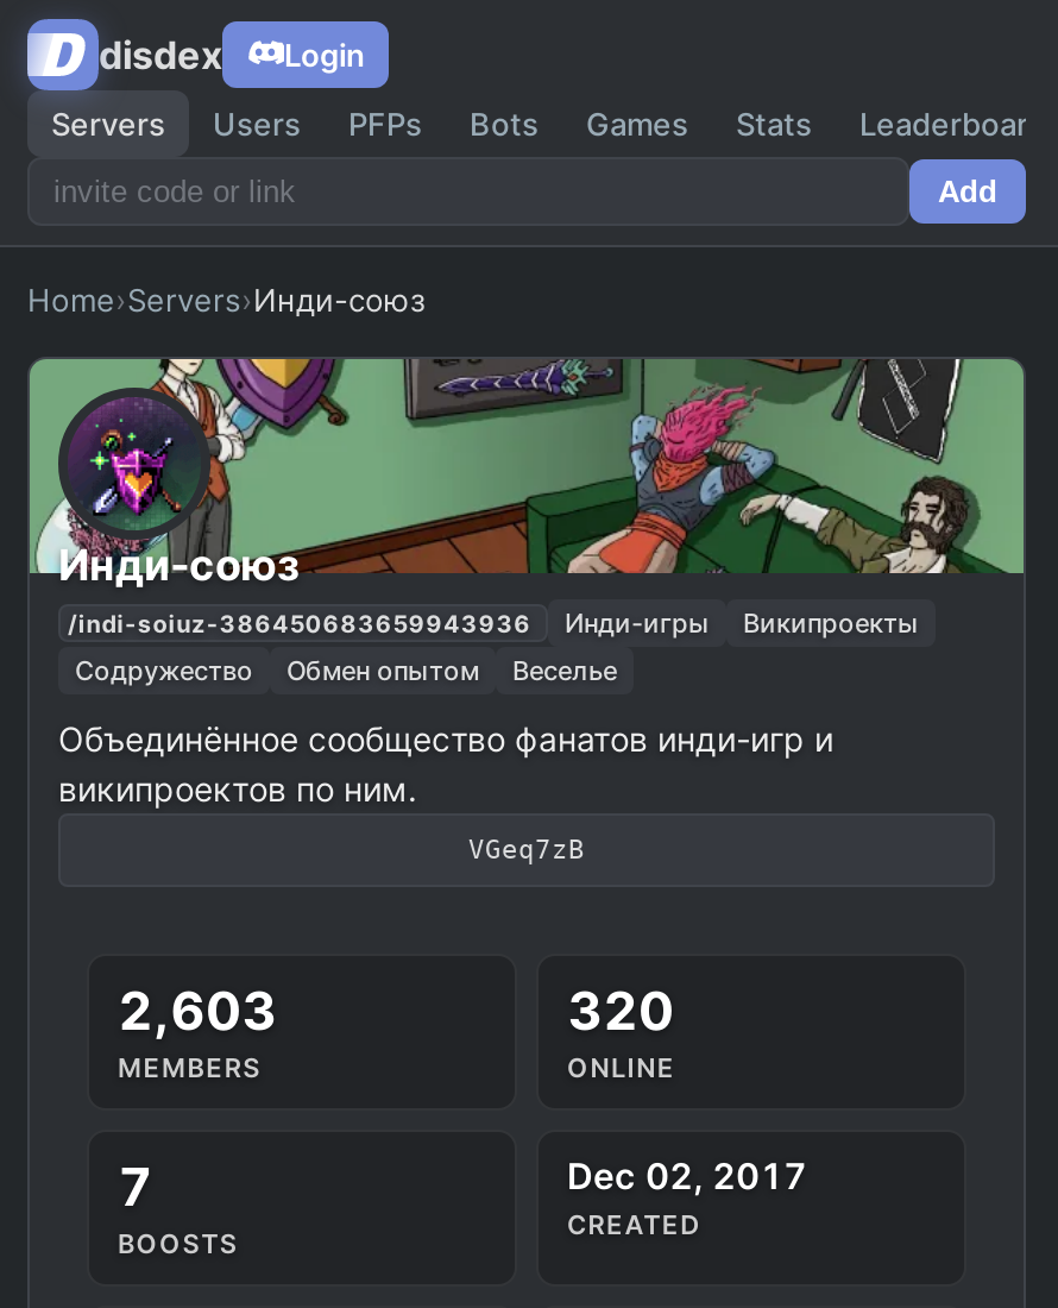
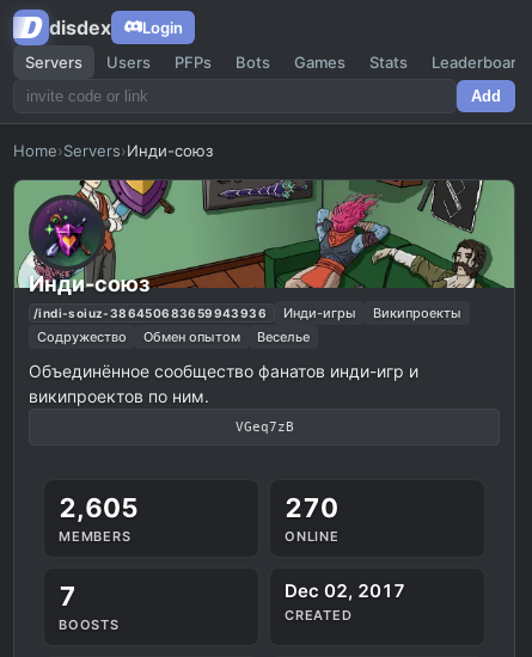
- 2,603
+ 2,605

- 320
+ 270
